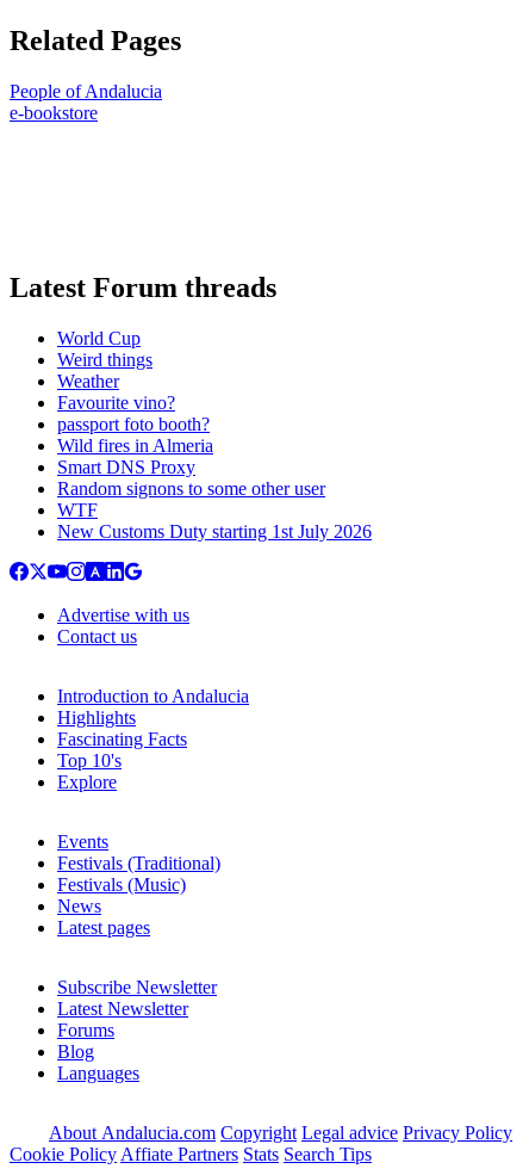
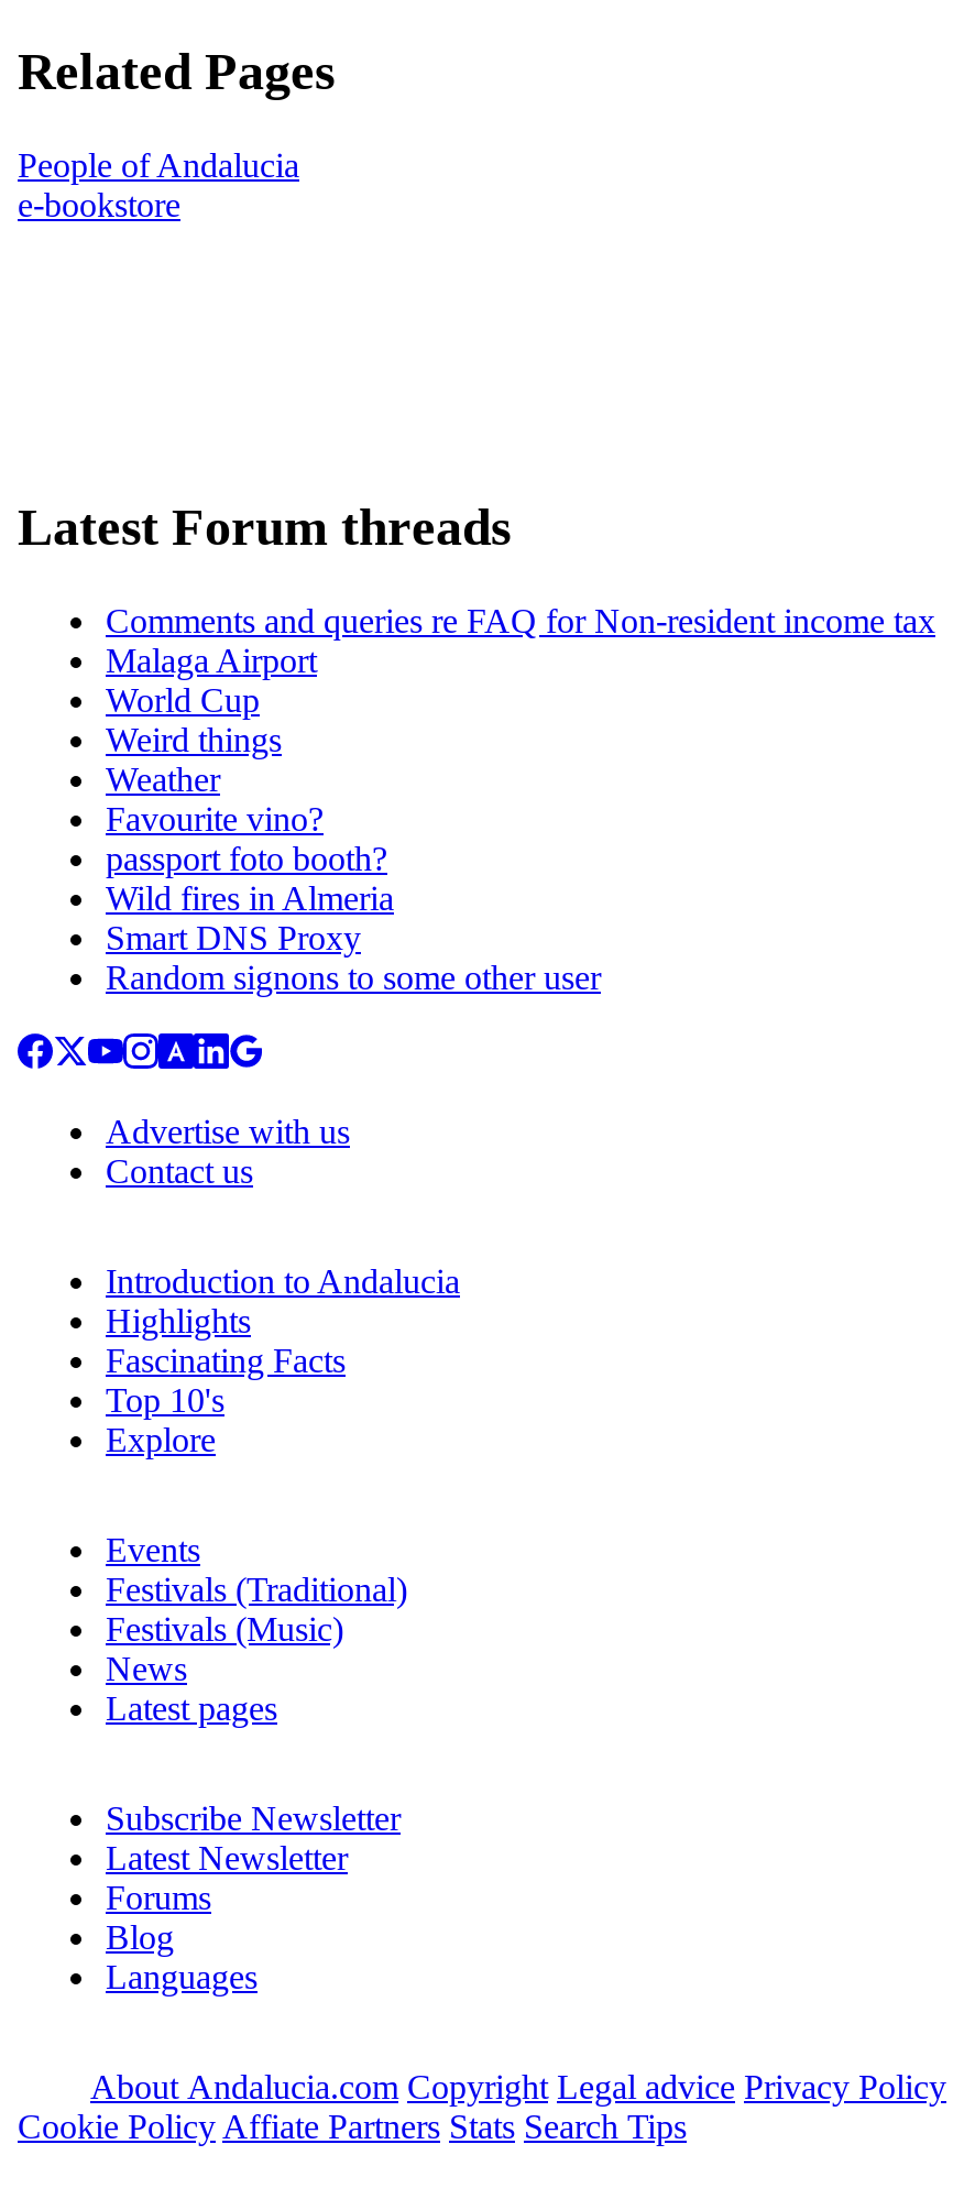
+ Comments and queries re FAQ for Non-resident income tax
+ Malaga Airport

moved down: World Cup | Weird things | Weather | Favourite vino? | passport foto booth? | Wild fires in Almeria | Smart DNS Proxy | Random signons to some other user

- WTF
- New Customs Duty starting 1st July 2026
